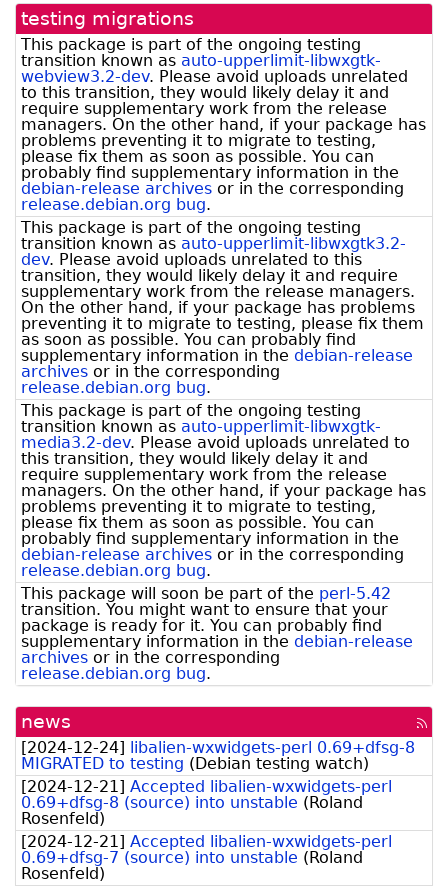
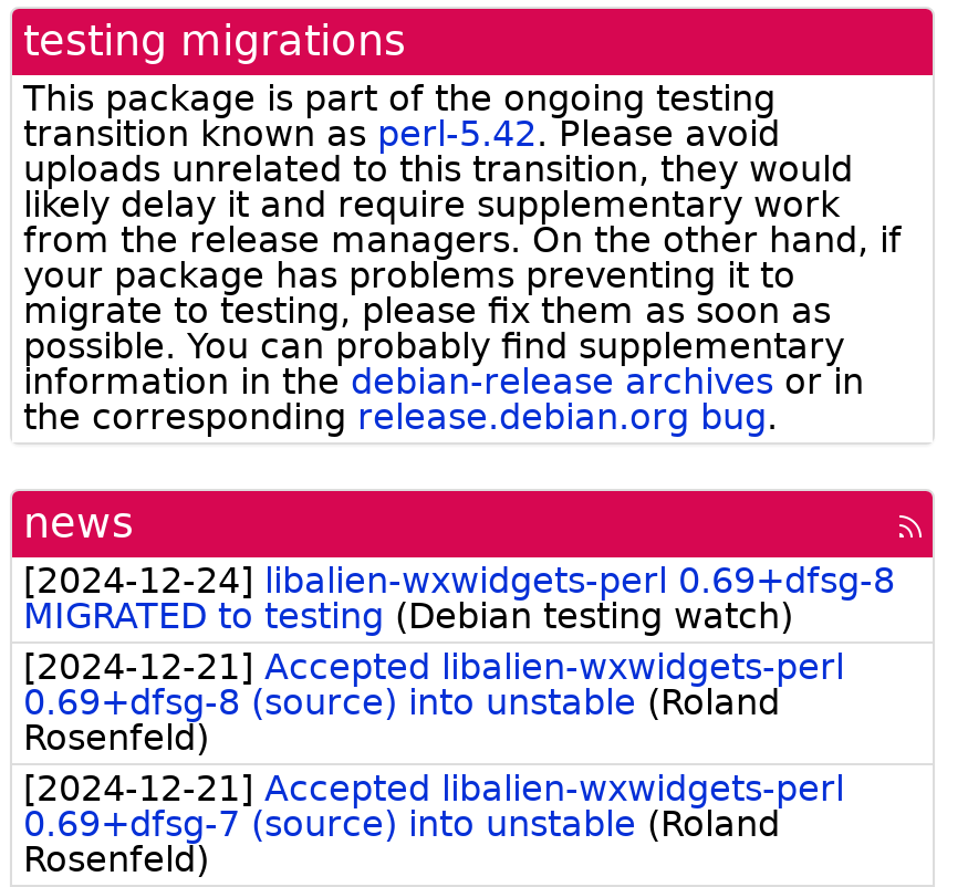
- transition known asauto-upperlimit-libwxgtk-
- webview3.2-dev. Please avoid uploads unrelated
- to this transition, they would likely delay it and
- require supplementary work from the release
- managers. On the other hand, if your package has
- problems preventing it to migrate to testing,
- please fix them as soon as possible.You can
- probably find supplementary information in the
- debian-release archives or in the corresponding
- release.debian.org bug.
- This package is part of the ongoing testing
- transition known asauto-upperlimit-libwxgtk3.2-
- dev. Please avoid uploads unrelated to this
- transition, they would likely delay it and require
- supplementary work from the release managers.
- On the other hand, if your package has problems
- preventing it to migrate to testing, please fix them
- as soon as possible.You can probably find
- supplementary information in thedebian-release
- archives or in the corresponding
- release.debian.org bug.
- This package is part of the ongoing testing
- transition known asauto-upperlimit-libwxgtk-
- media3.2-dev. Please avoid uploads unrelated to
- this transition, they would likely delay it and
- require supplementary work from the release
- managers. On the other hand, if your package has
- problems preventing it to migrate to testing,
- please fix them as soon as possible.You can
- probably find supplementary information in the
- debian-release archives or in the corresponding
- release.debian.org bug.
- This package will soon be part of the perl-5.42
- transition. You might want to ensure that your
- package is ready for it. You can probably find
- supplementary information in the debian-release
- archives or in the corresponding
- release.debian.org bug.
+ transition known asperl-5.42. Please avoid
+ uploads unrelated to this transition, they would
+ likely delay it and require supplementary work
+ from the release managers. On the other hand, if
+ your package has problems preventing it to
+ migrate to testing, please fix them as soon as
+ possible.You can probably find supplementary
+ information in thedebian-release archivesor in
+ the corresponding release.debian.org bug.
